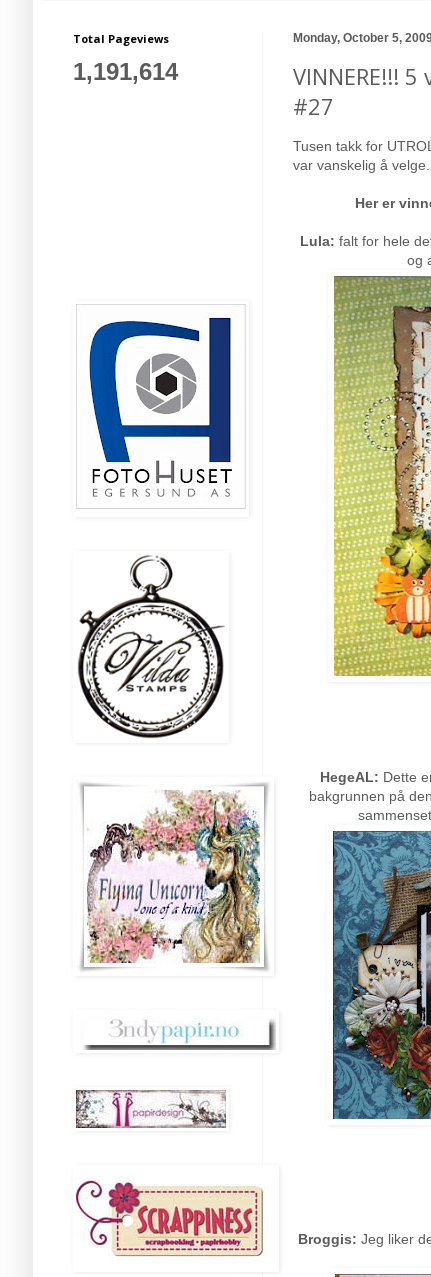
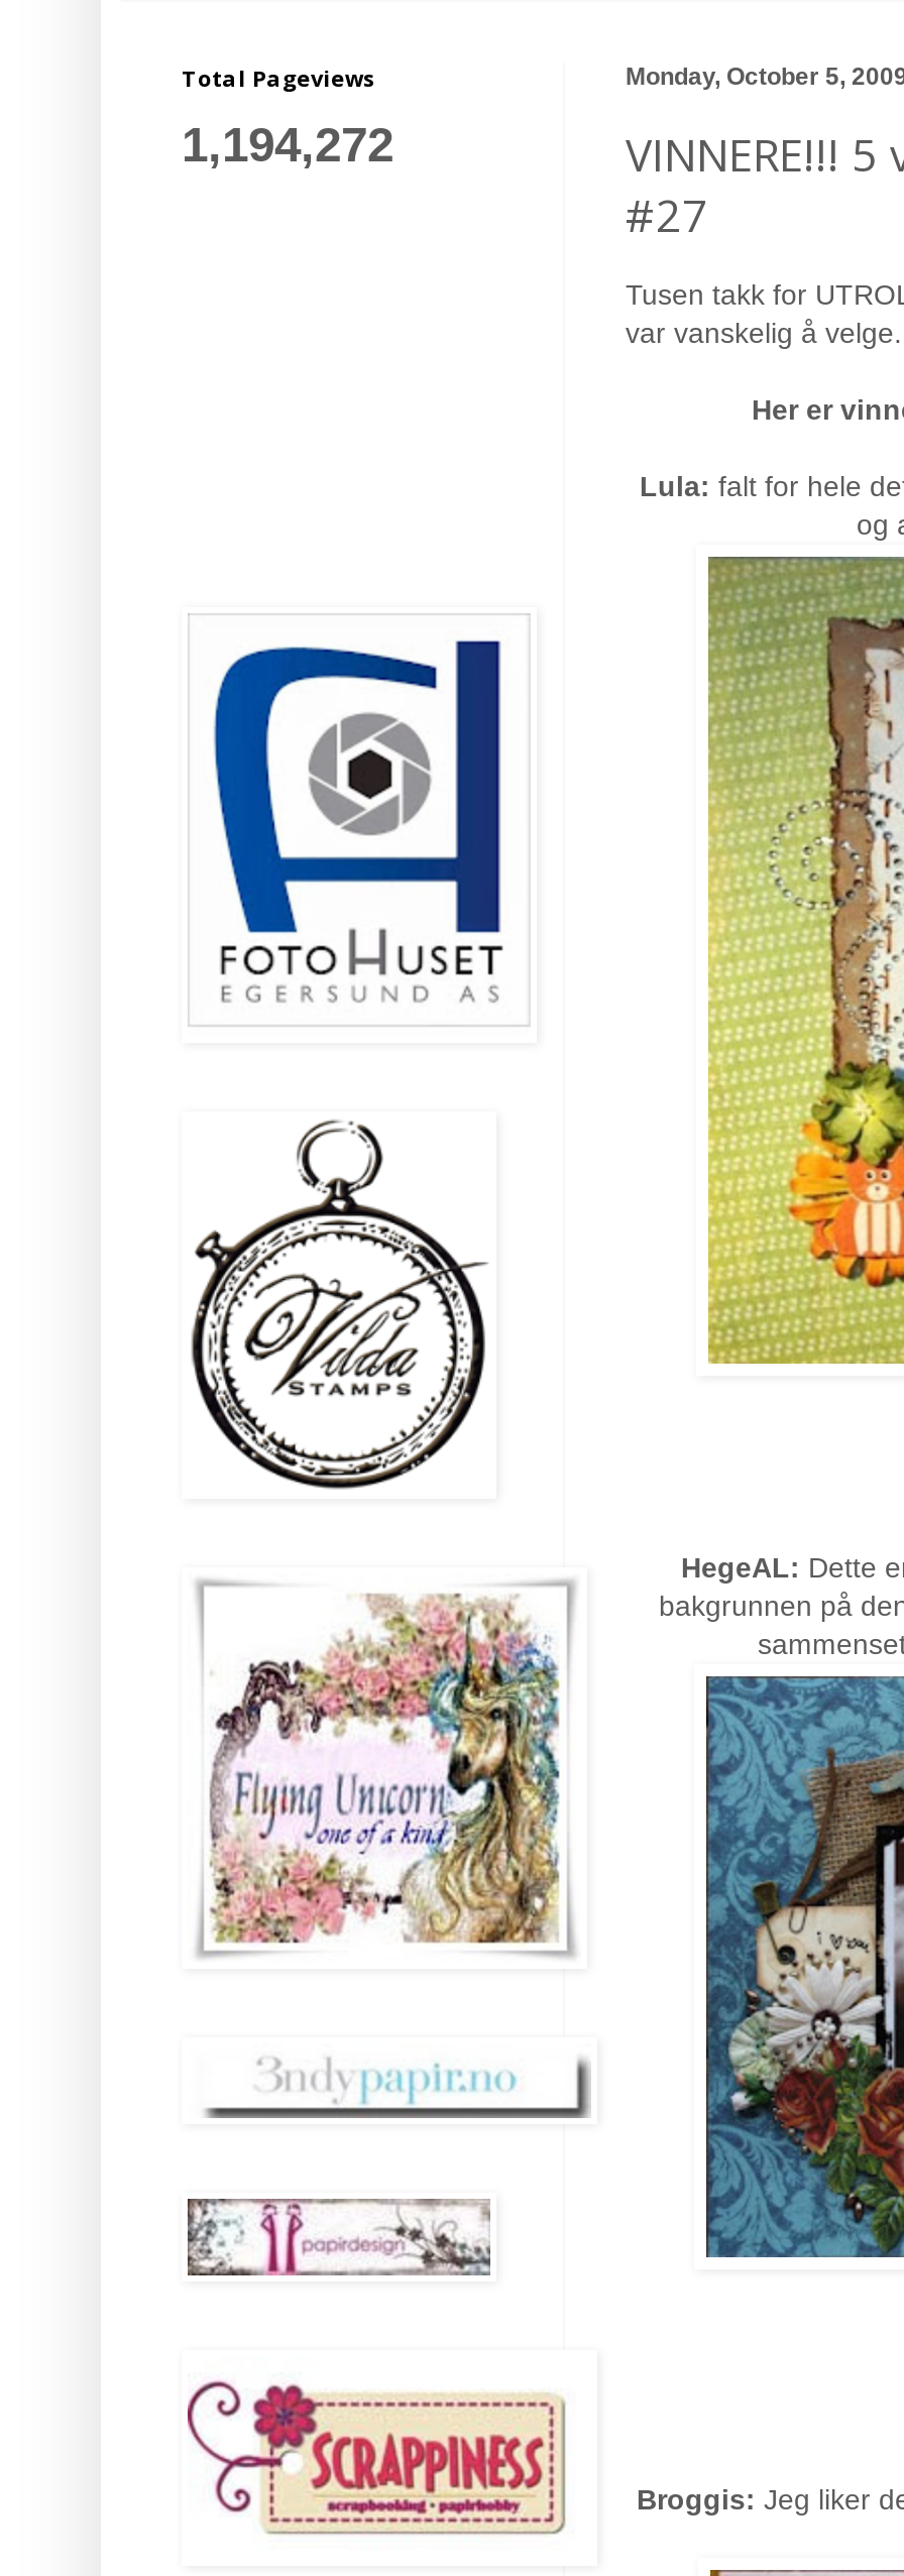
- 1,191,614
+ 1,194,272
